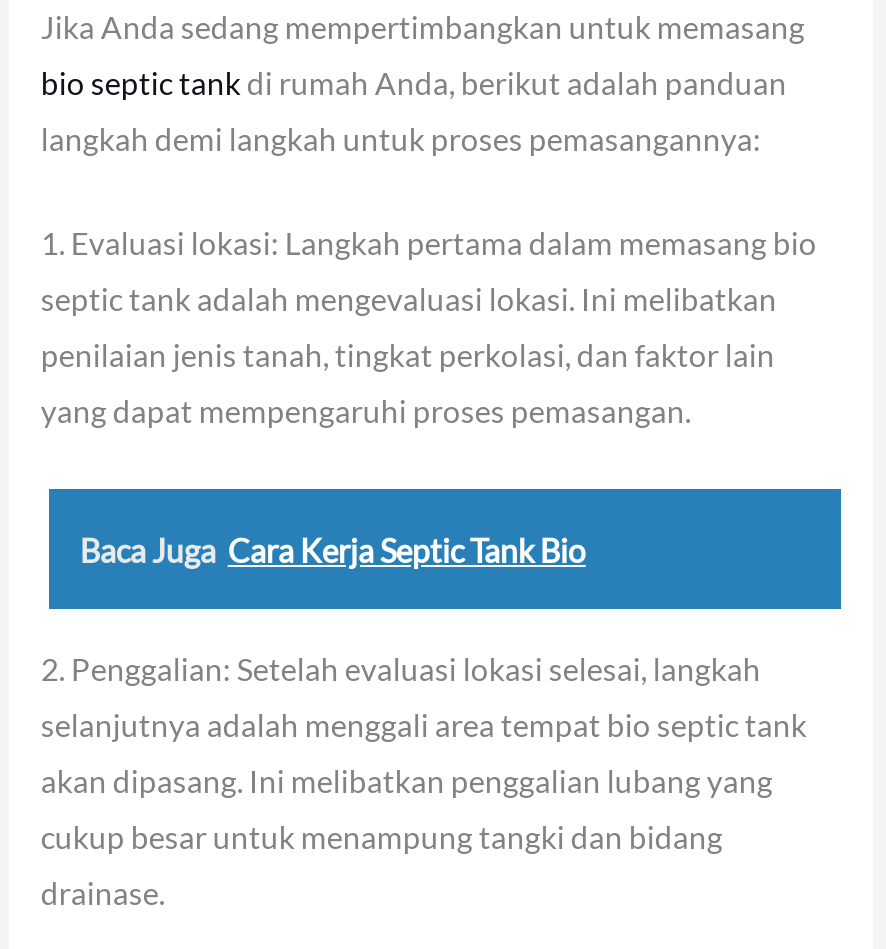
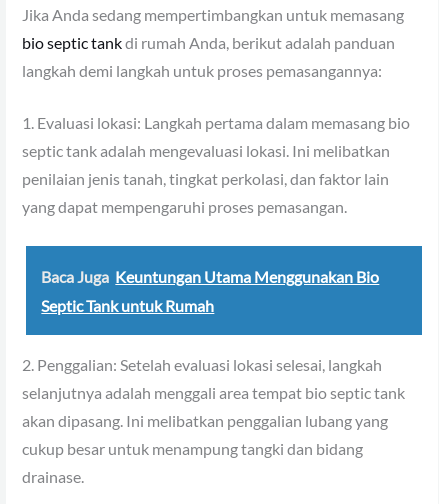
- Baca Juga Cara Kerja Septic Tank Bio
+ Baca Juga Keuntungan Utama Menggunakan Bio
+ Septic Tank untuk Rumah
